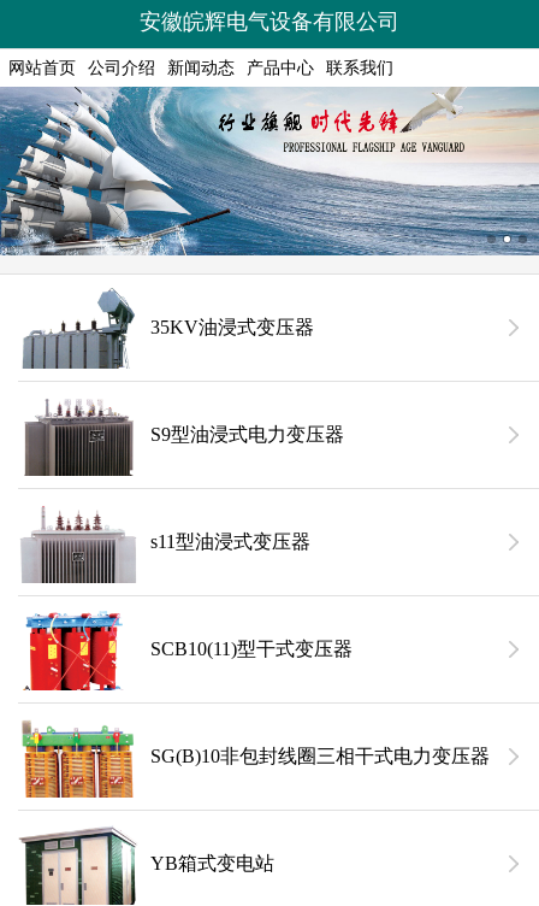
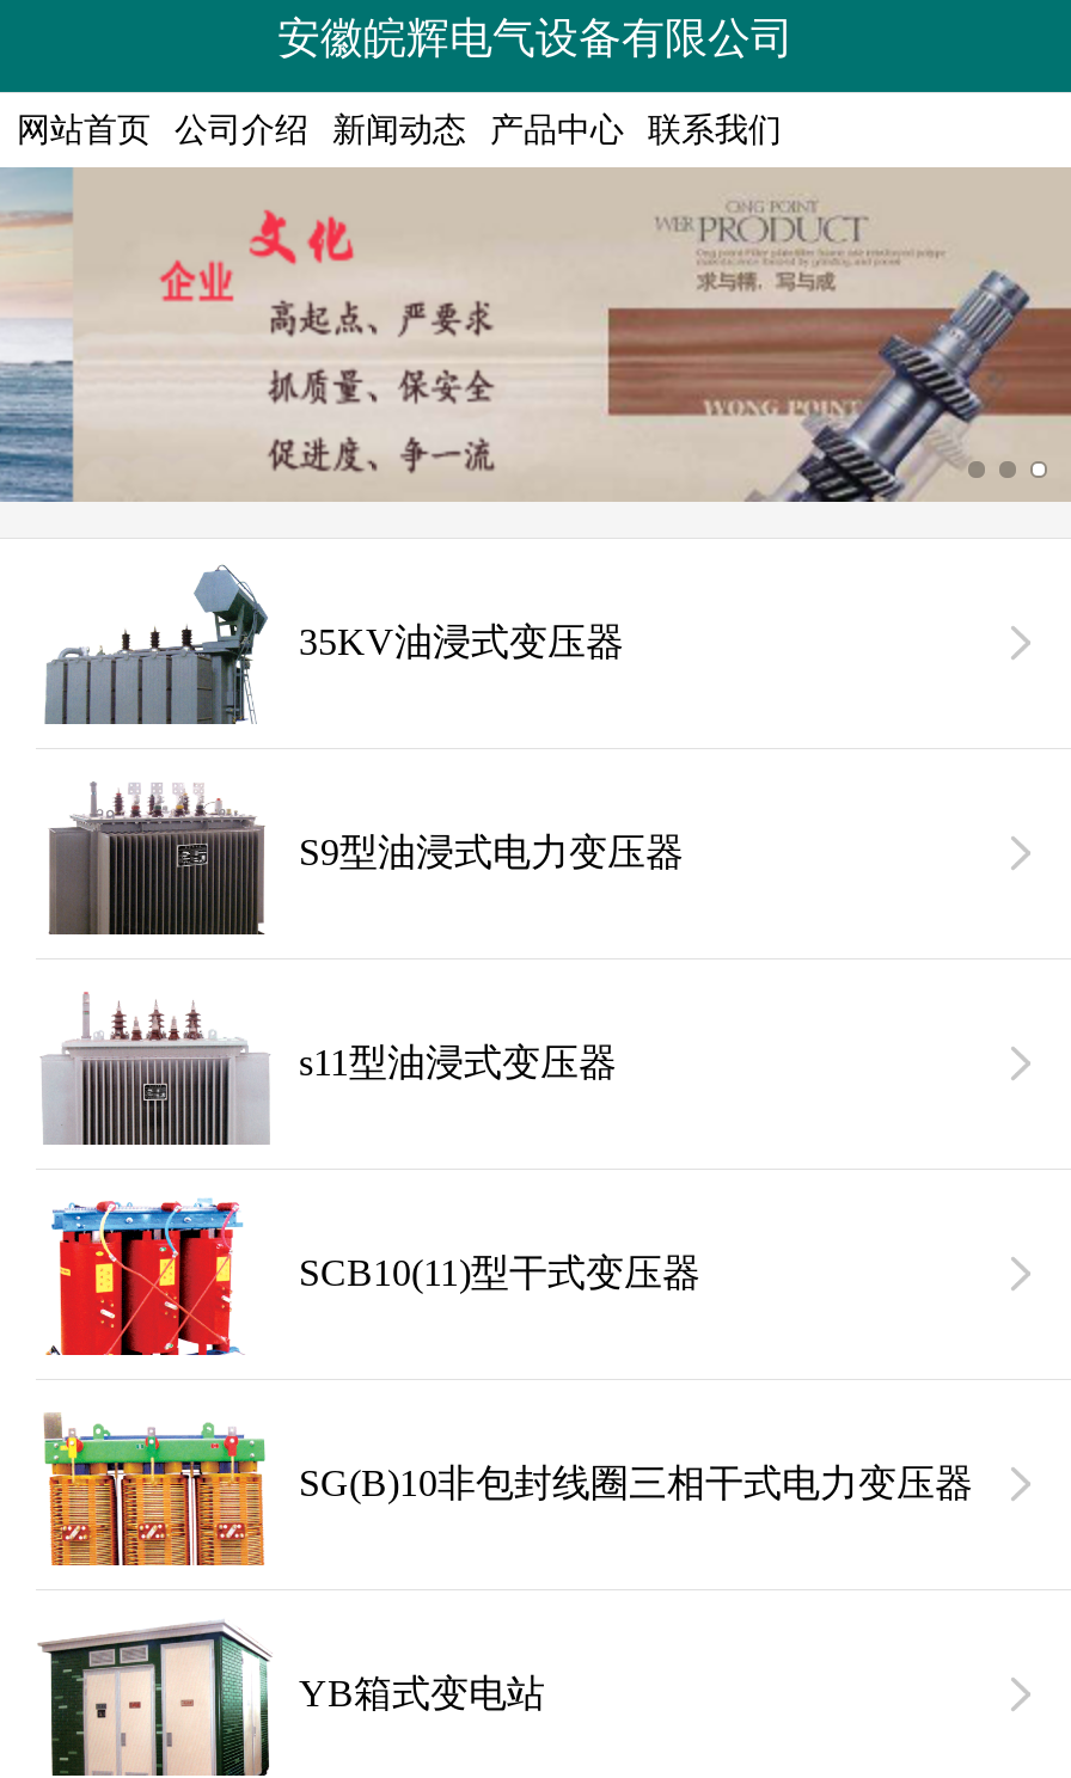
- [image]
+ [image]
